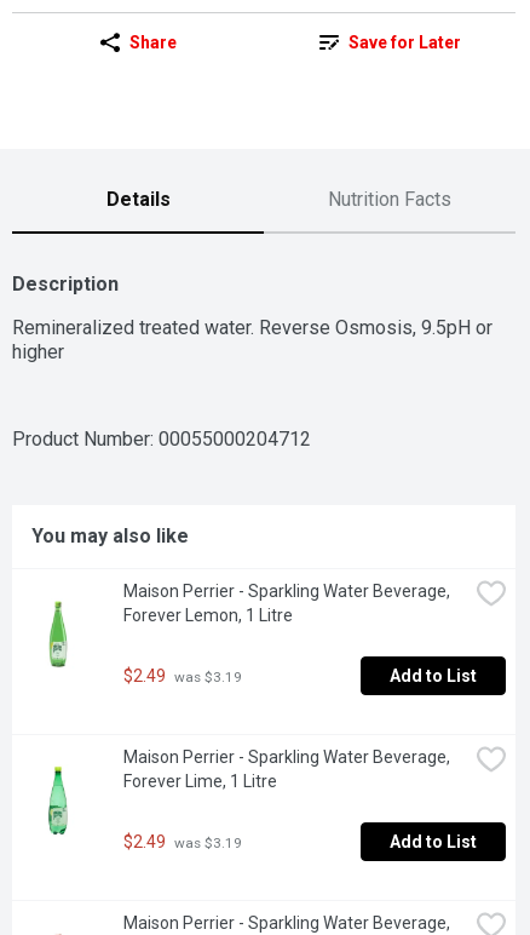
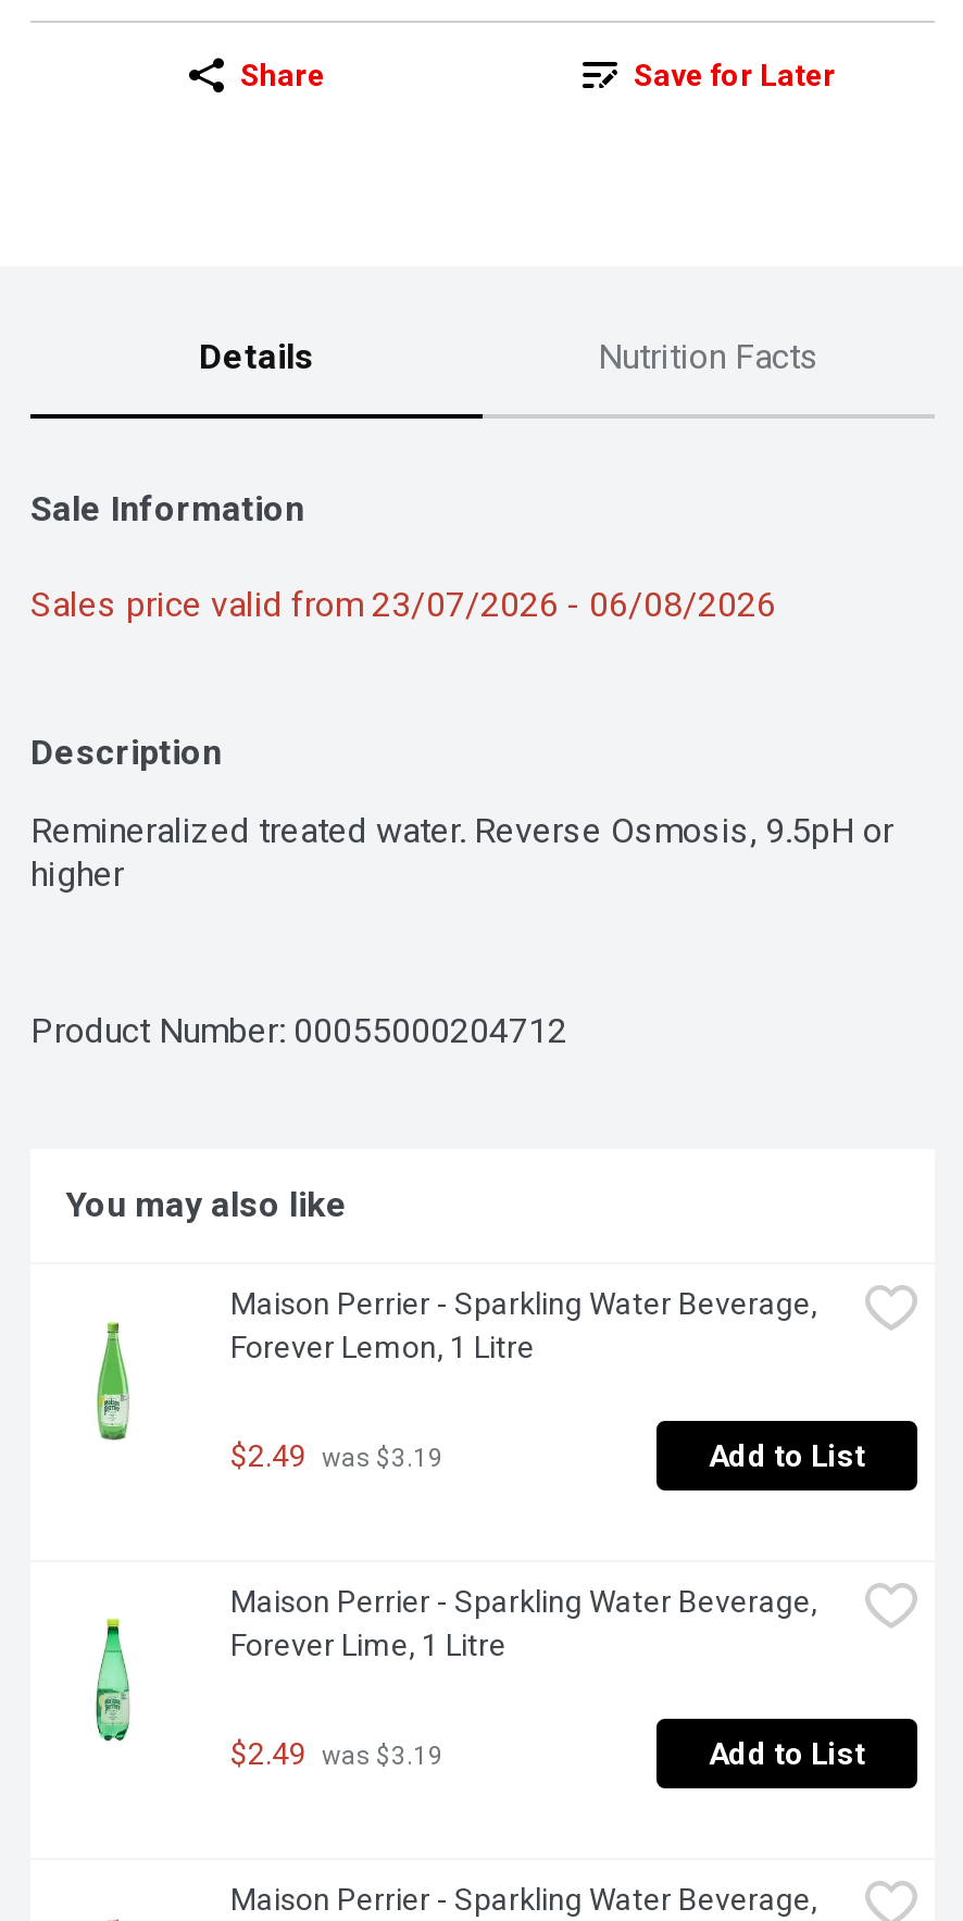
+ Sale Information
+ Sales price valid from 23/07/2026 - 06/08/2026
